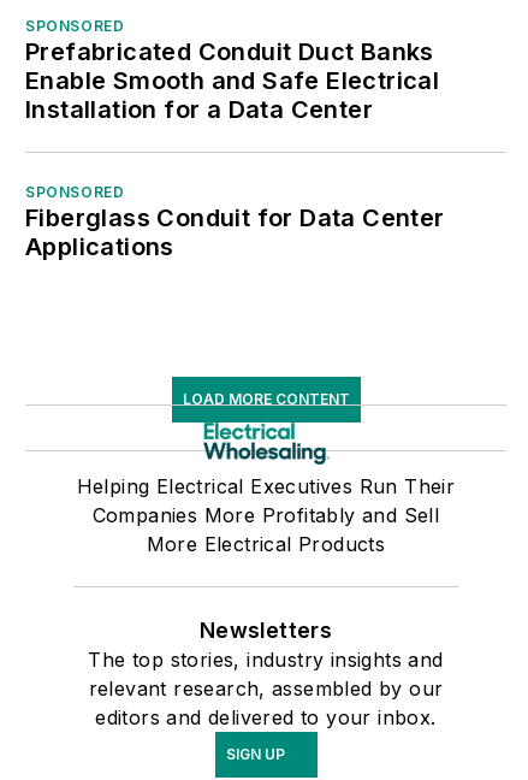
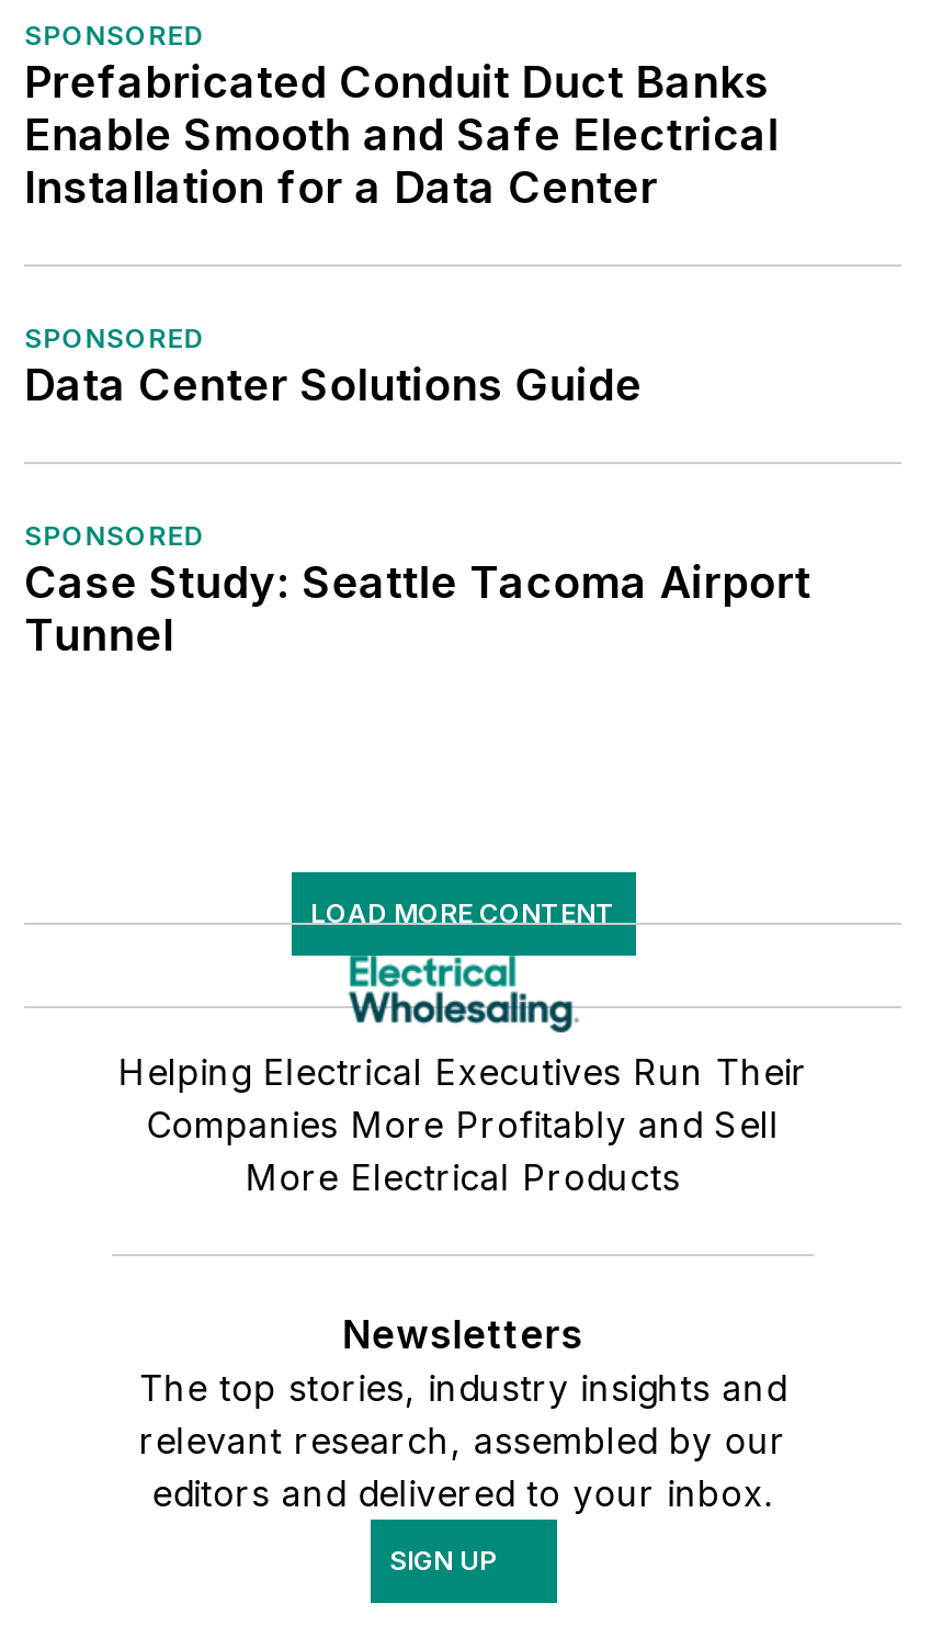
- Fiberglass Conduit for Data Center
- Applications
+ Data Center Solutions Guide
+ SPONSORED
+ Case Study: Seattle Tacoma Airport
+ Tunnel
